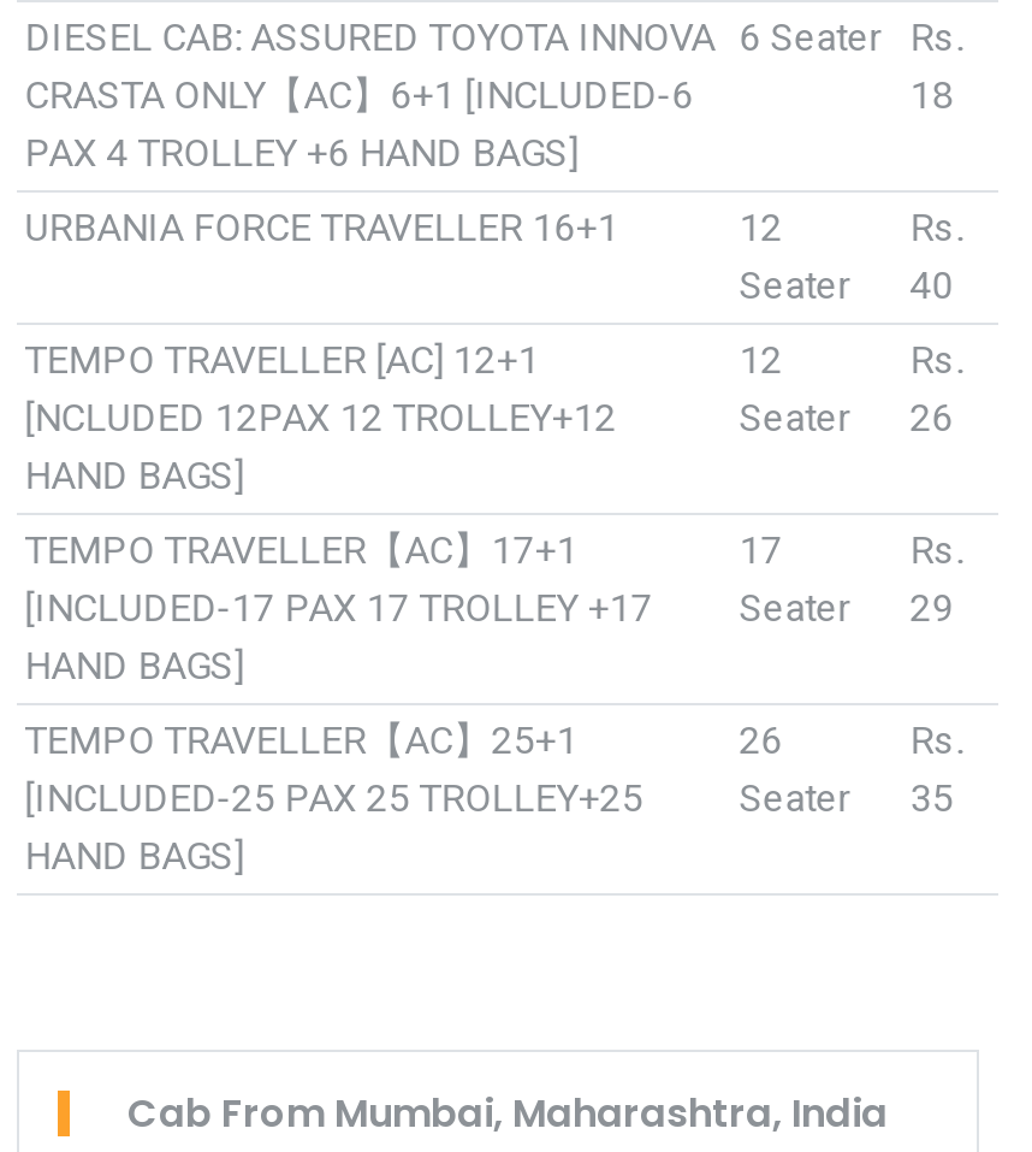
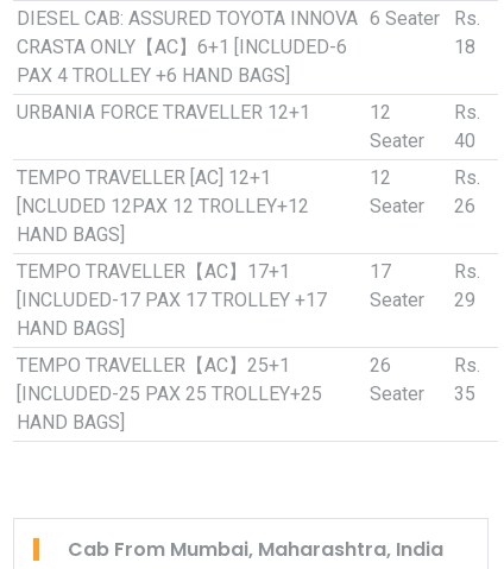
- URBANIA FORCE TRAVELLER 16+1
+ URBANIA FORCE TRAVELLER 12+1
